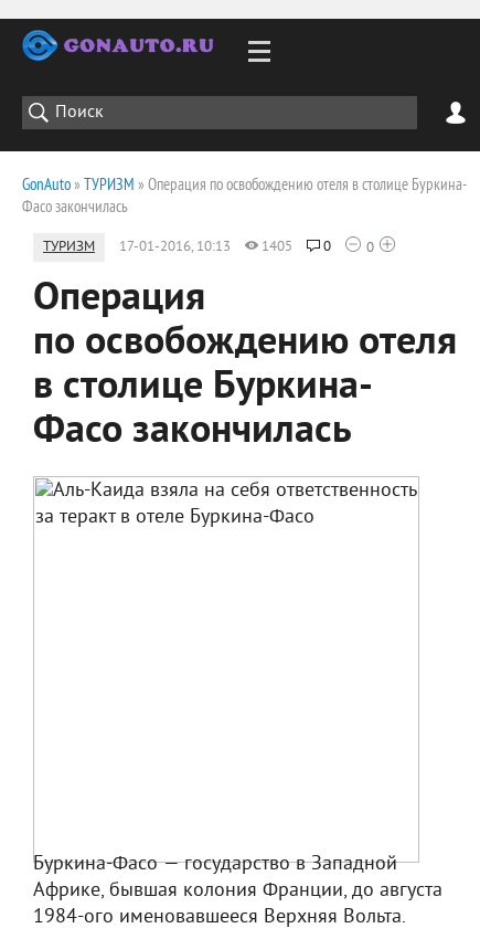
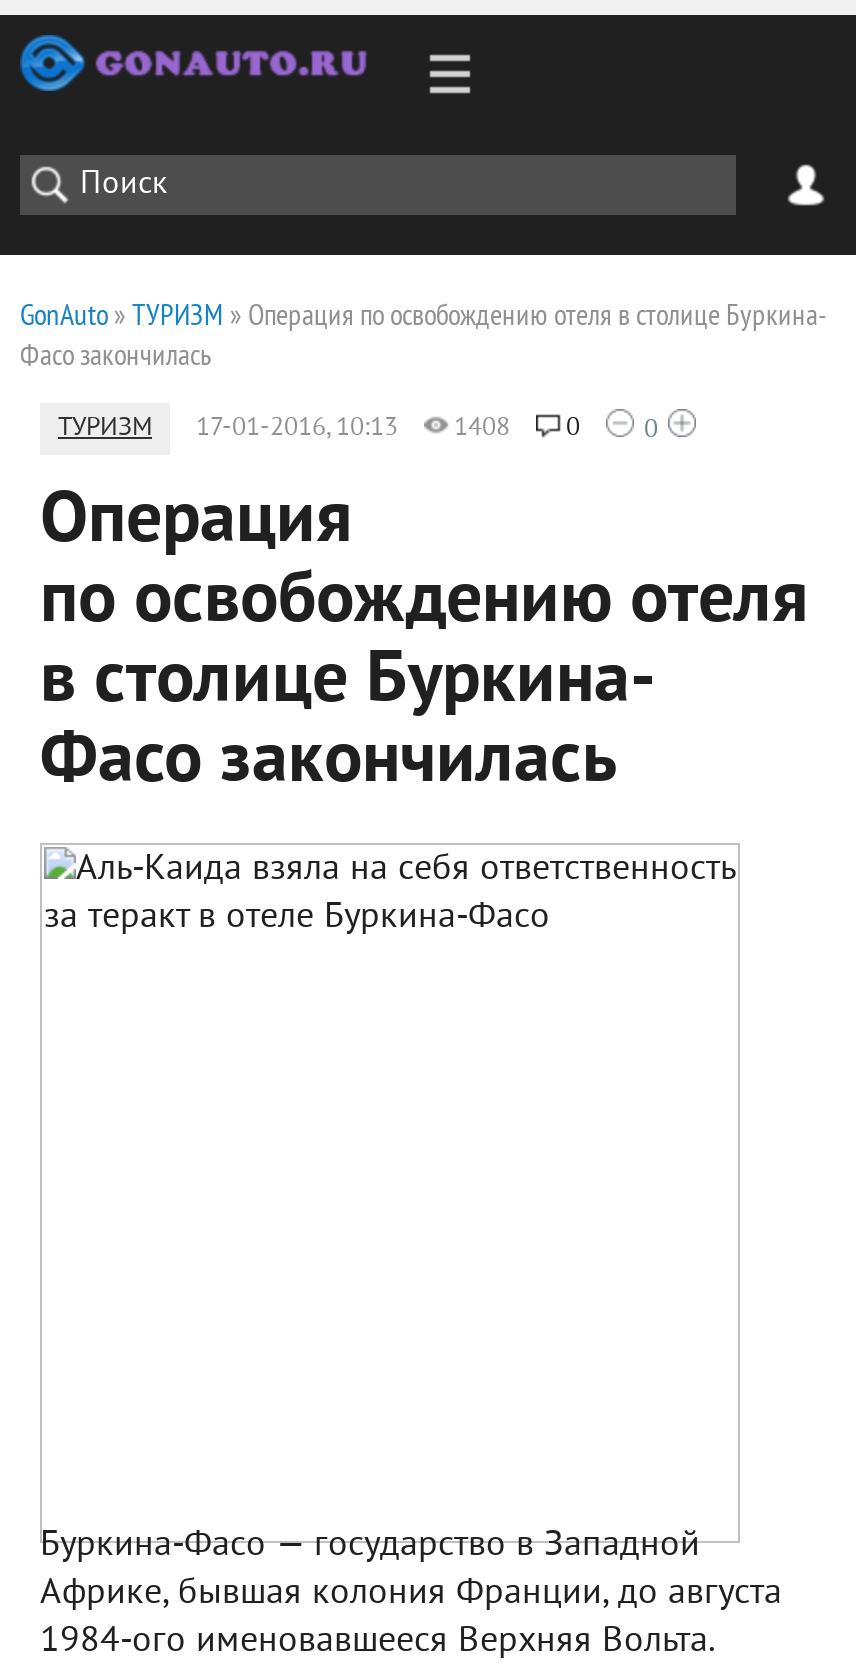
- ТУРИЗМ 17-01-2016, 10:13 1405 0 0
+ ТУРИЗМ 17-01-2016, 10:13 1408 0 0
